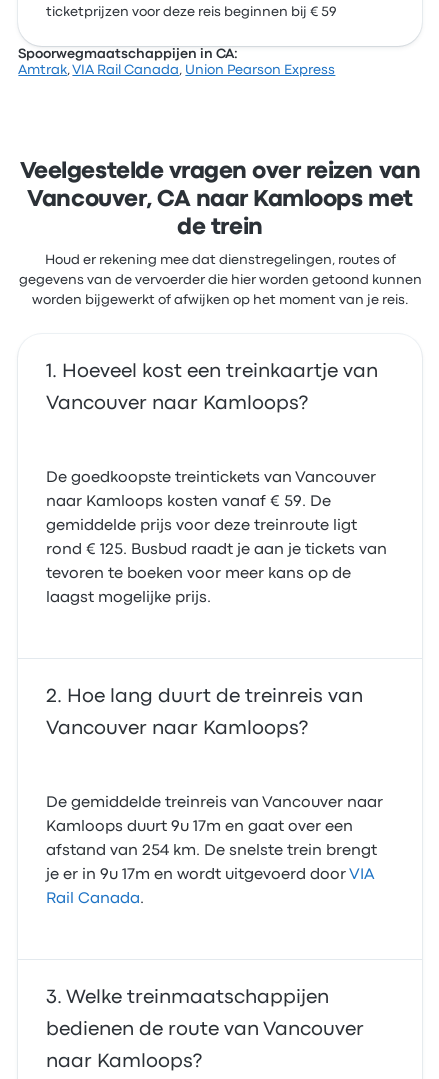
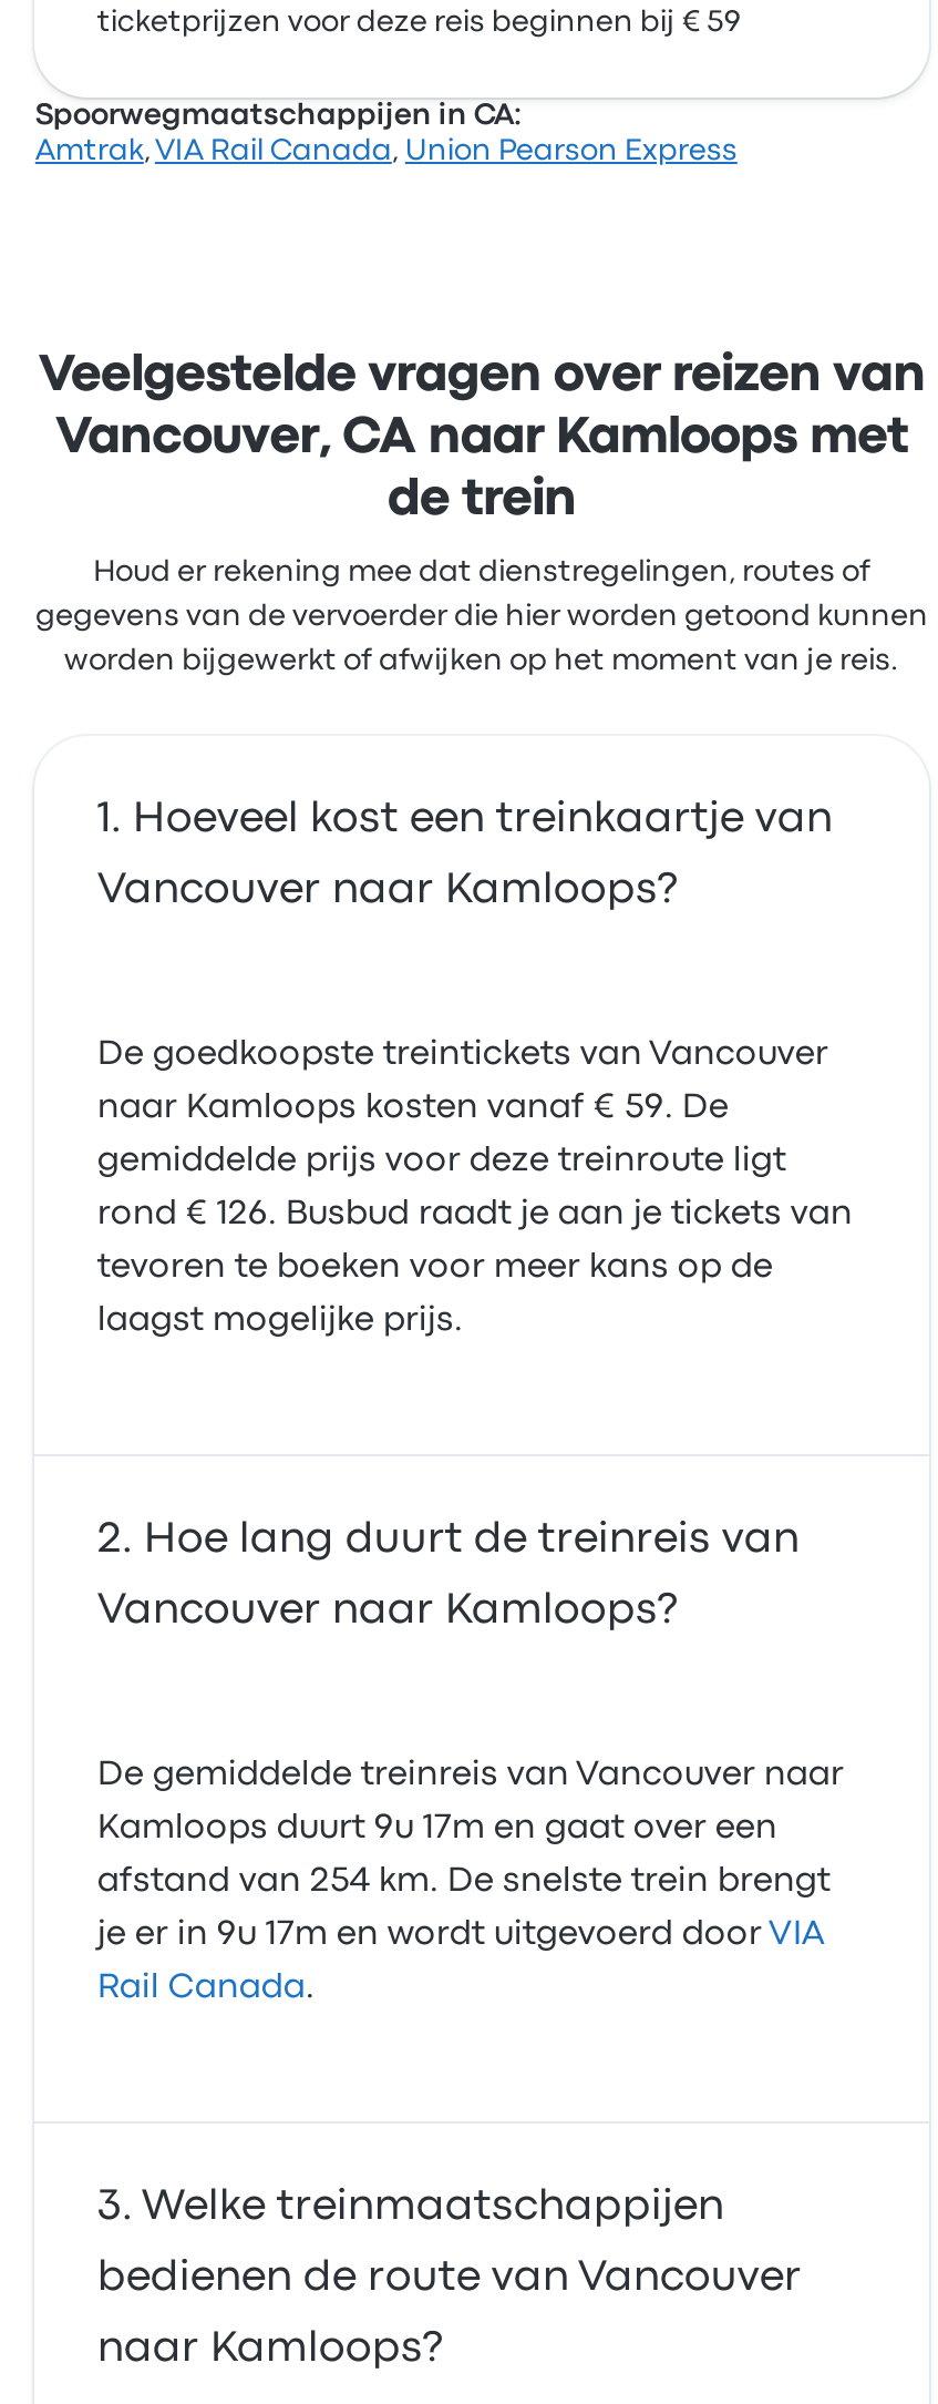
- rond € 125. Busbud raadt je aan je tickets van
+ rond € 126. Busbud raadt je aan je tickets van
